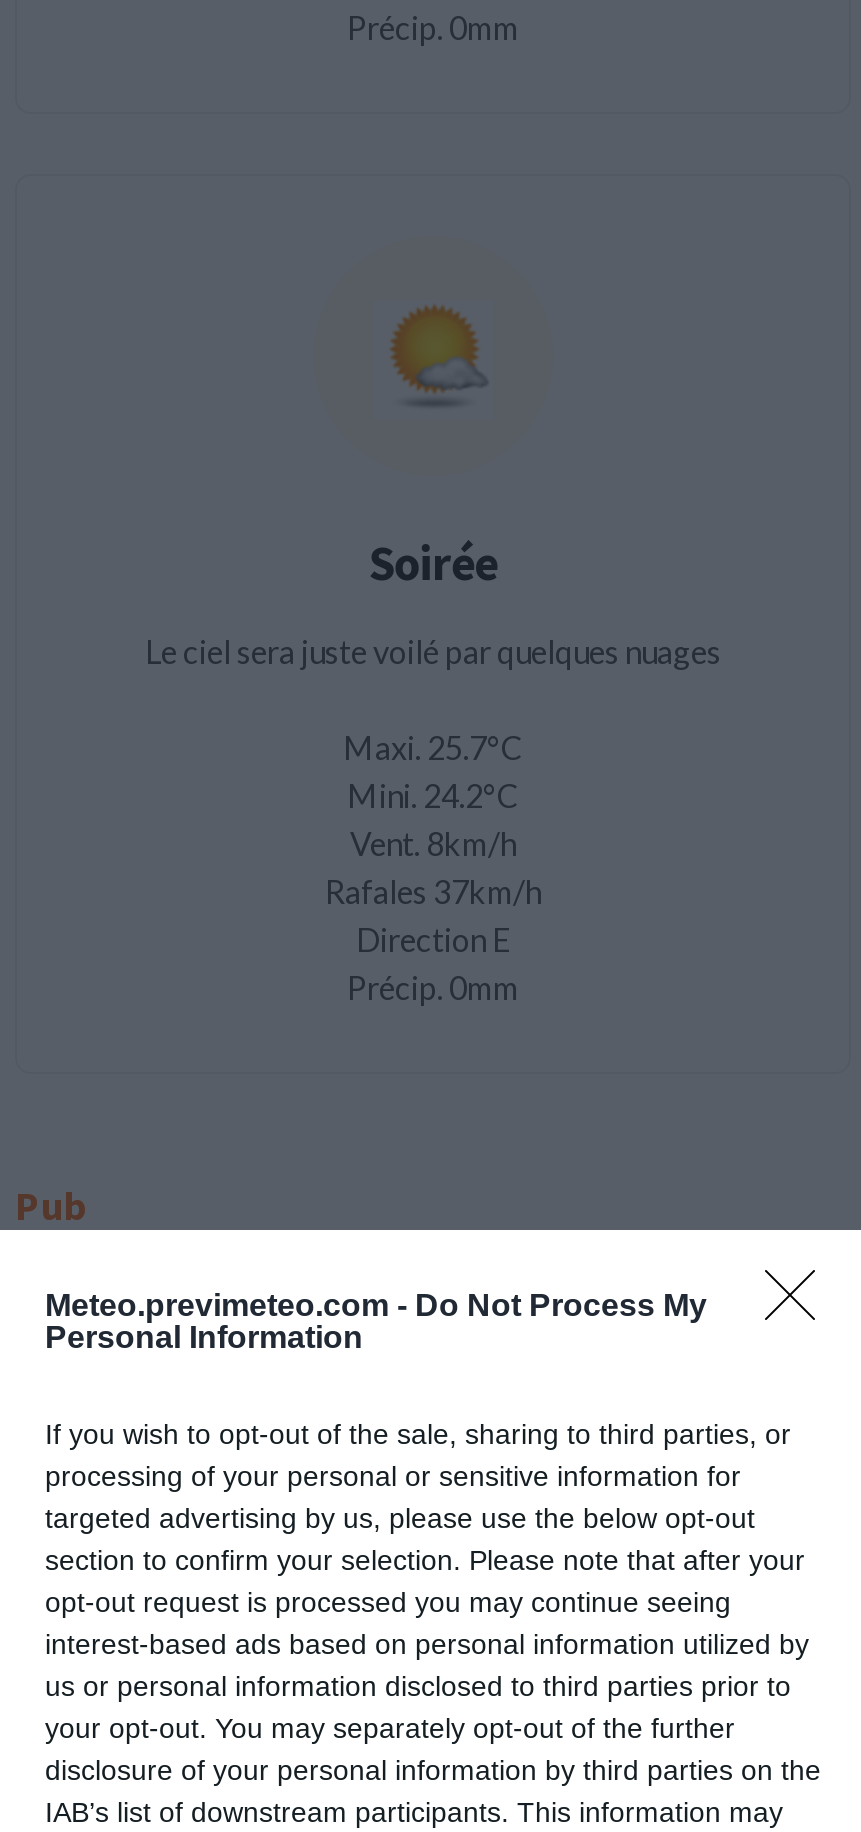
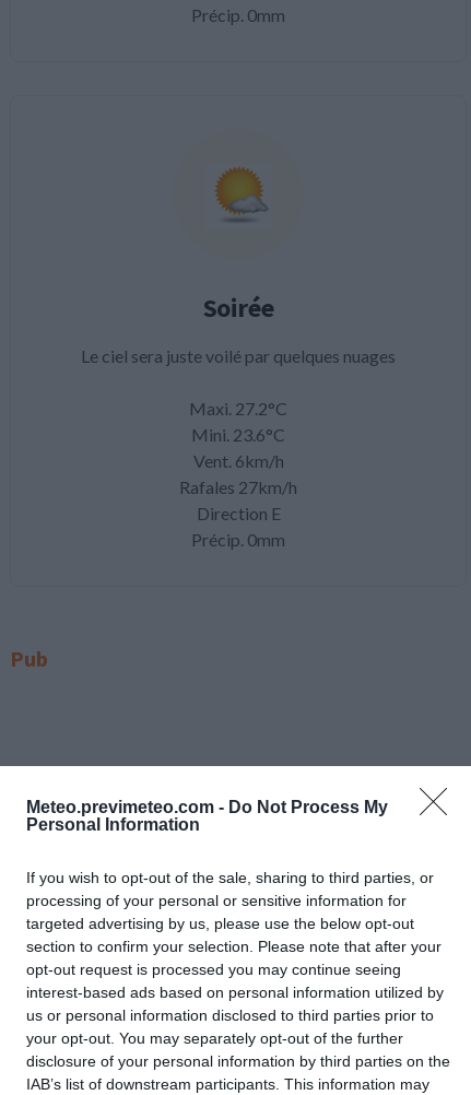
- Maxi. 25.7°C
+ Maxi. 27.2°C

- Mini. 24.2°C
+ Mini. 23.6°C

- Vent. 8km/h
+ Vent. 6km/h

- Rafales 37km/h
+ Rafales 27km/h
